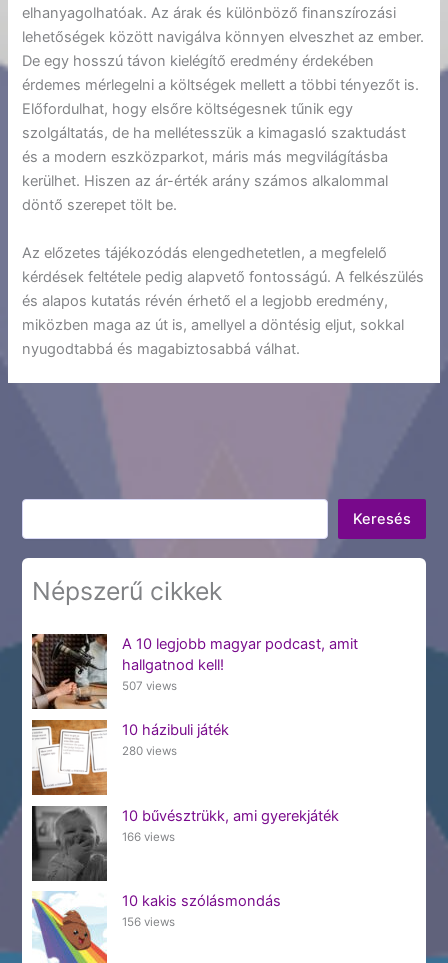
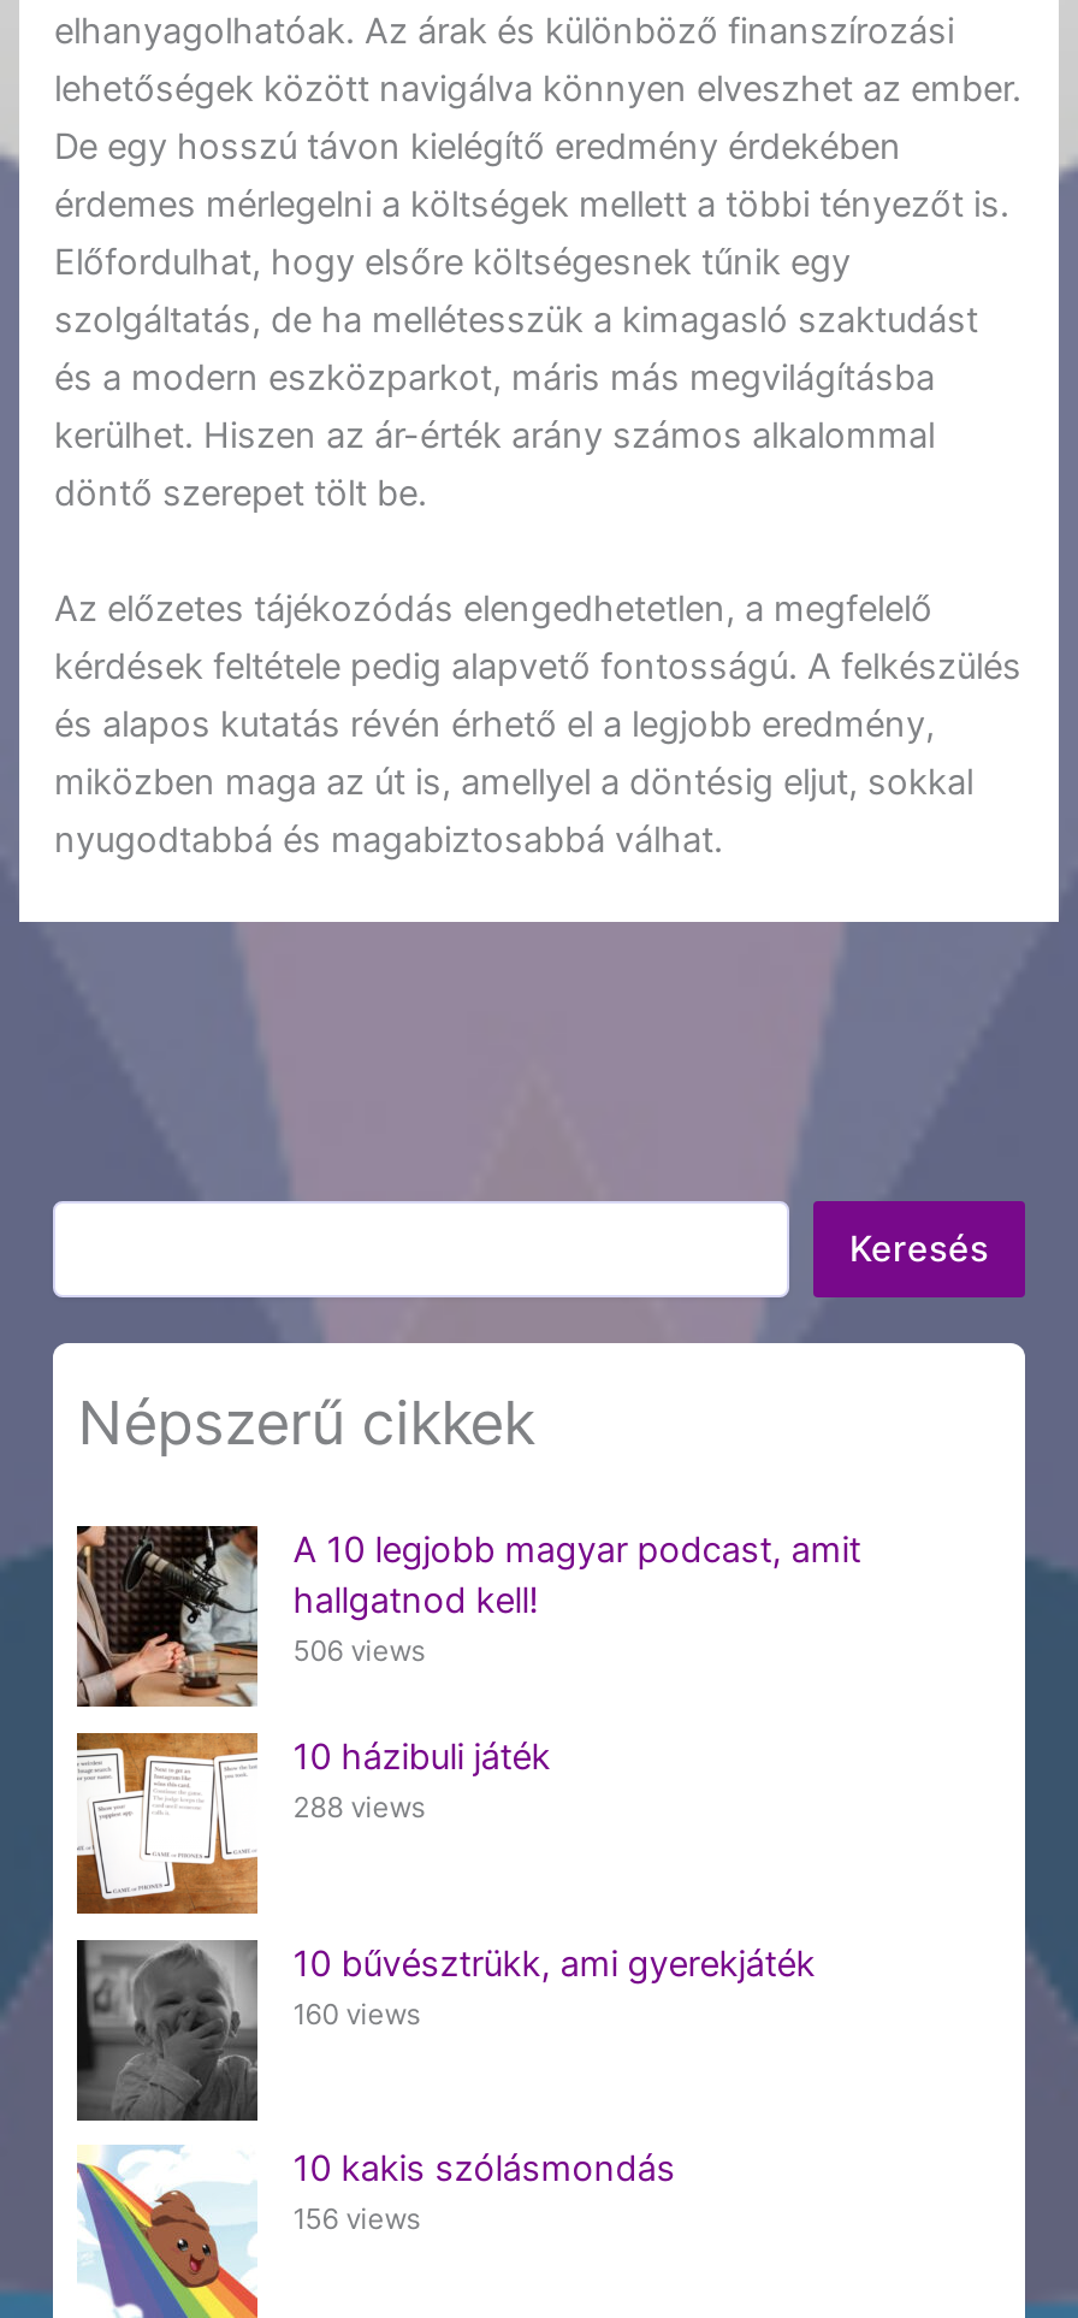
- 507 views
+ 506 views

- 280 views
+ 288 views

- 166 views
+ 160 views
